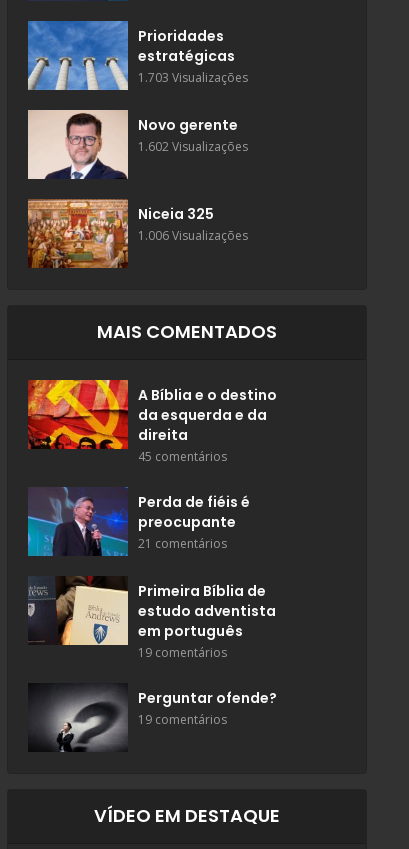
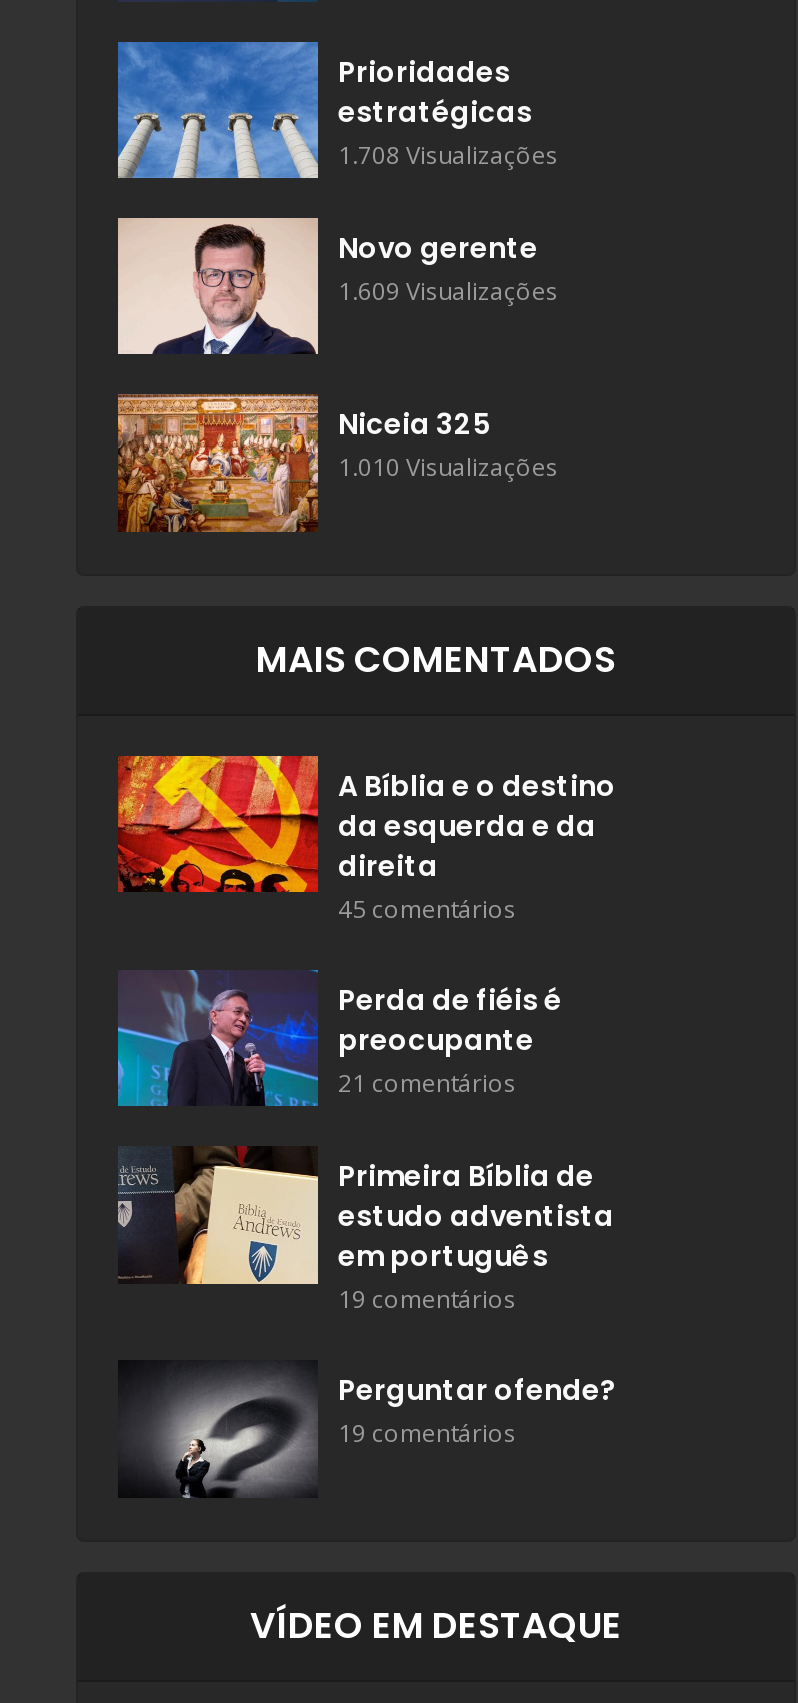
- 1.703 Visualizações
+ 1.708 Visualizações

- 1.602 Visualizações
+ 1.609 Visualizações

- 1.006 Visualizações
+ 1.010 Visualizações
